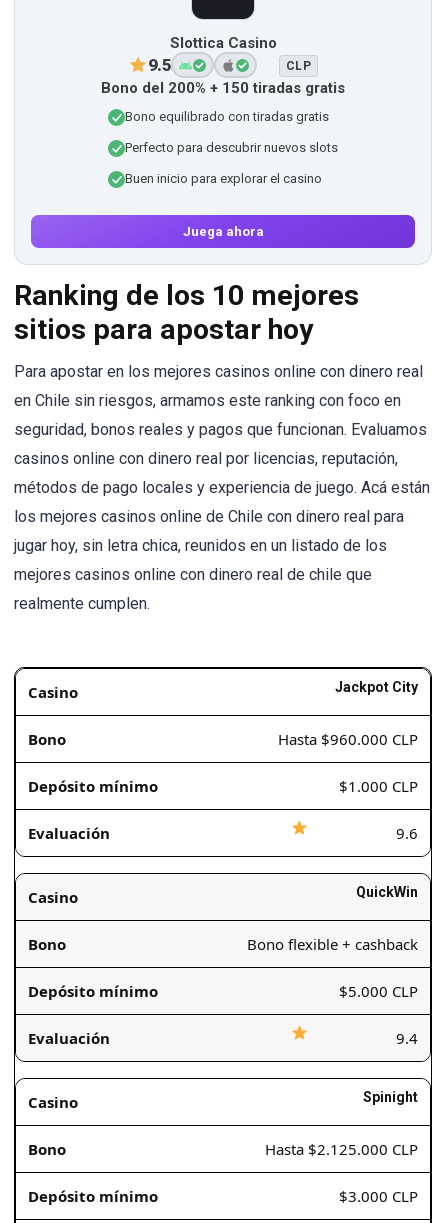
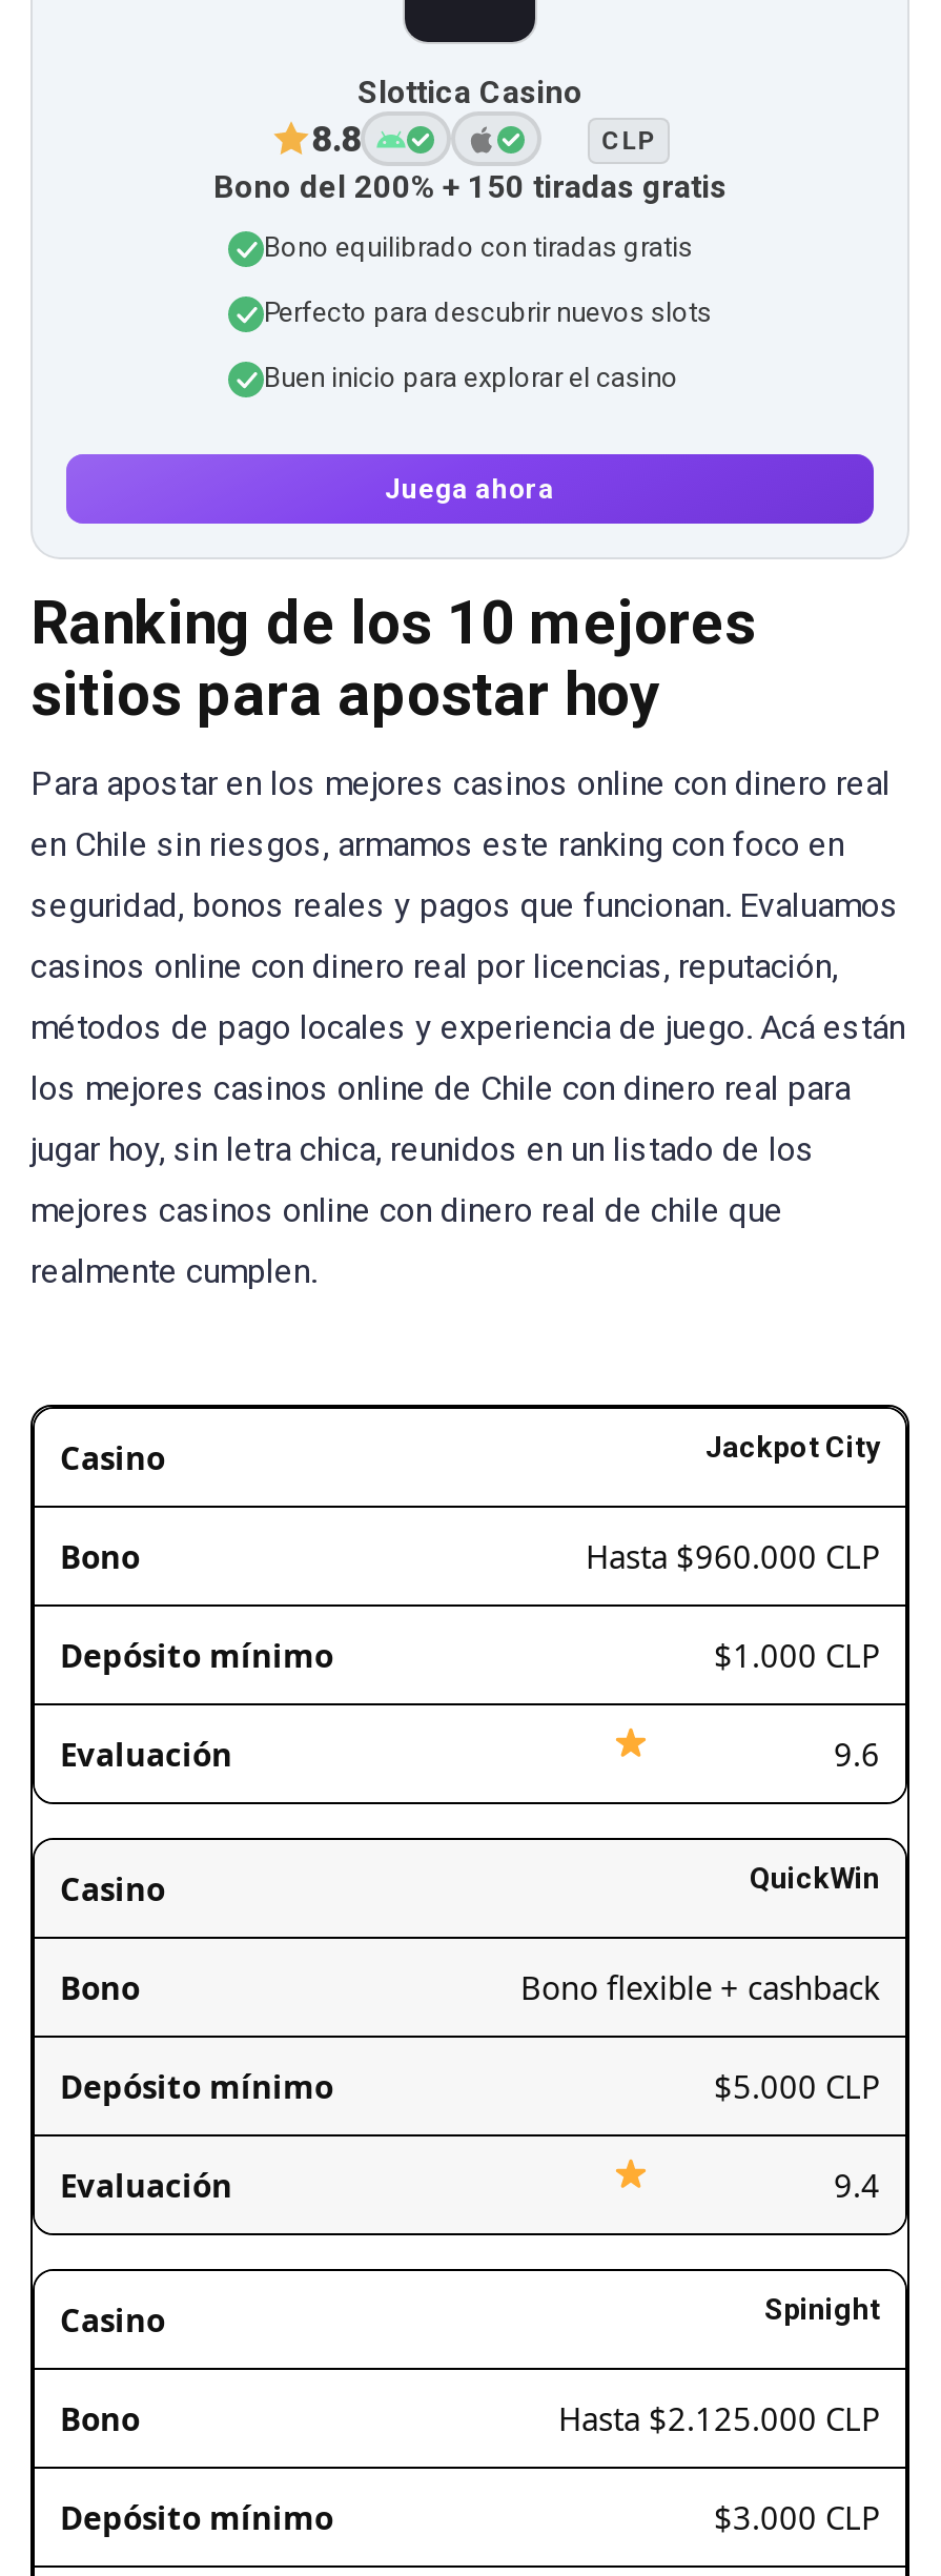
- 9.5
+ 8.8
